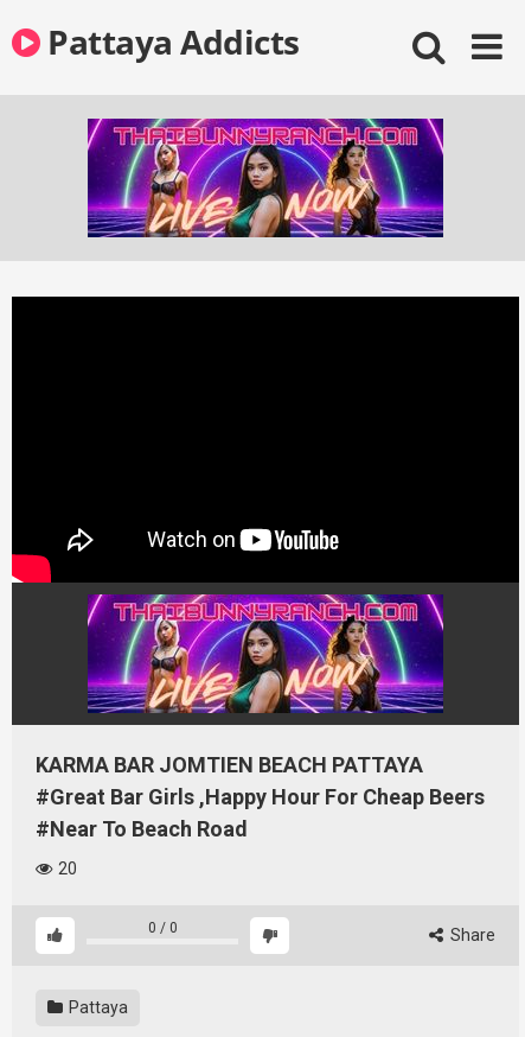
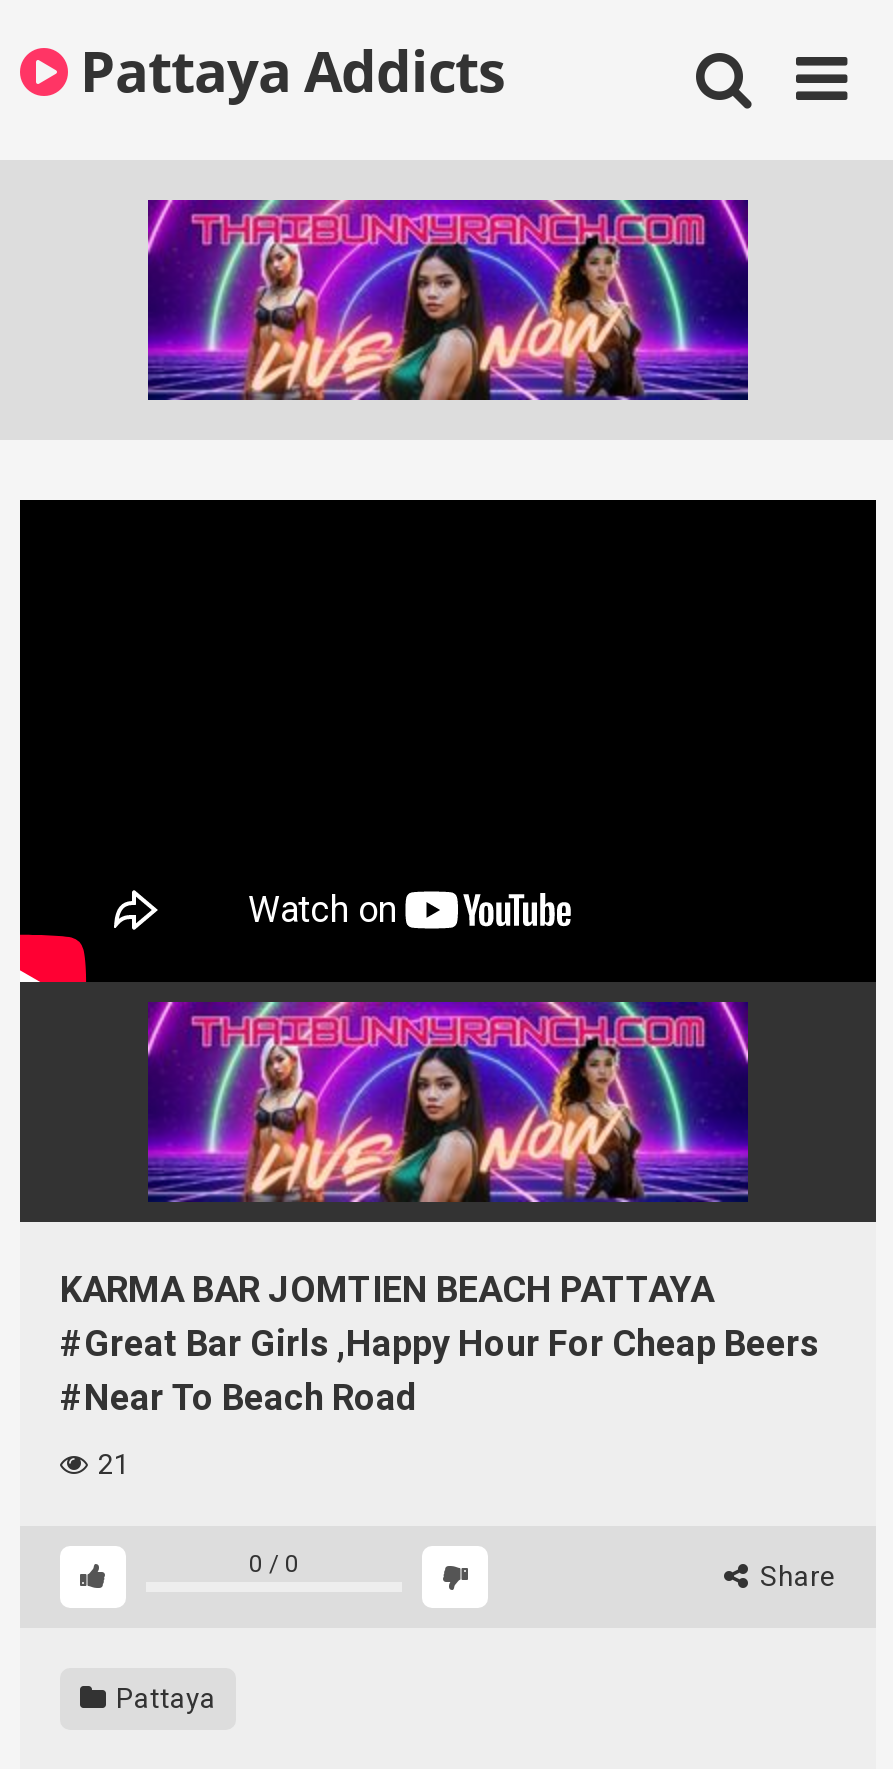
- 20
+ 21
